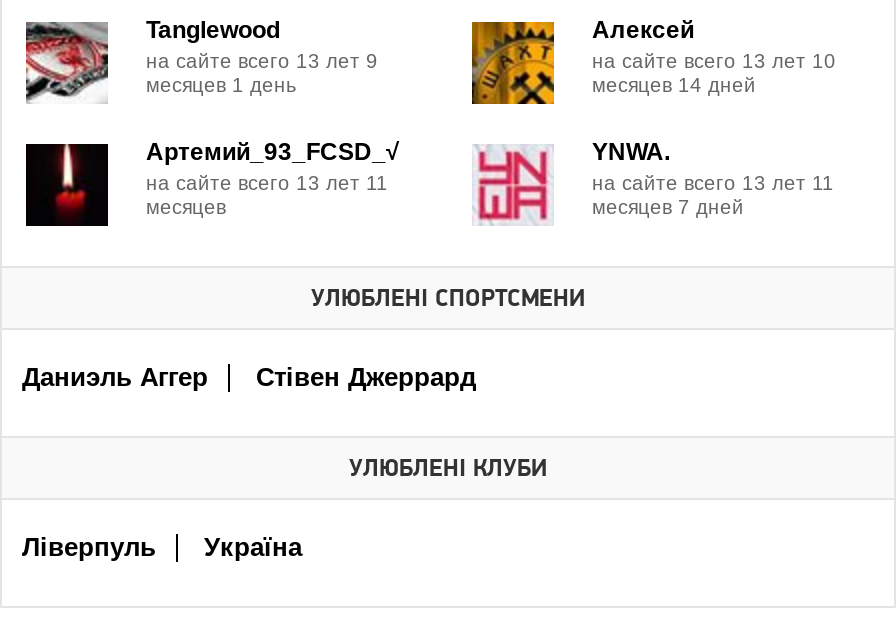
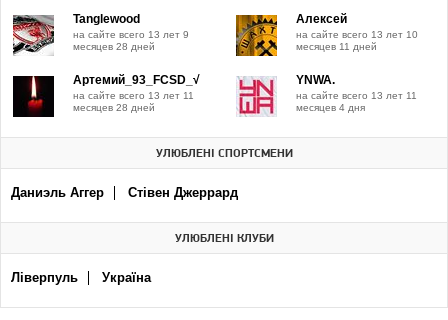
- месяцев 1 день
+ месяцев 28 дней

- месяцев 14 дней
+ месяцев 11 дней

- месяцев
+ месяцев 28 дней

- месяцев 7 дней
+ месяцев 4 дня
